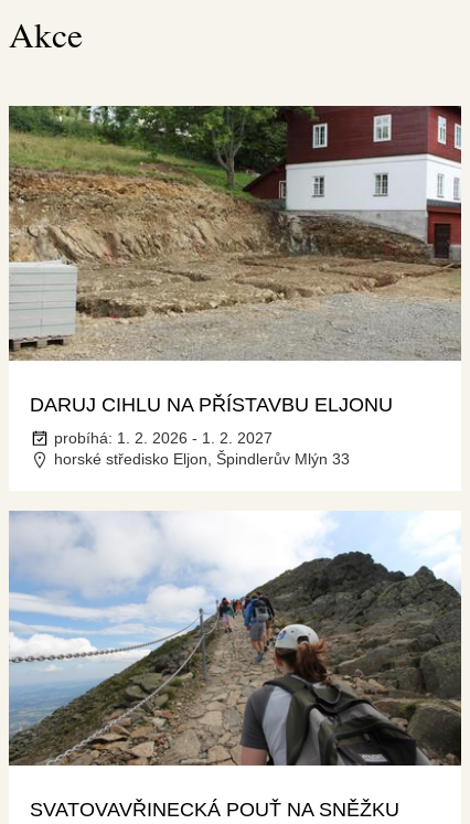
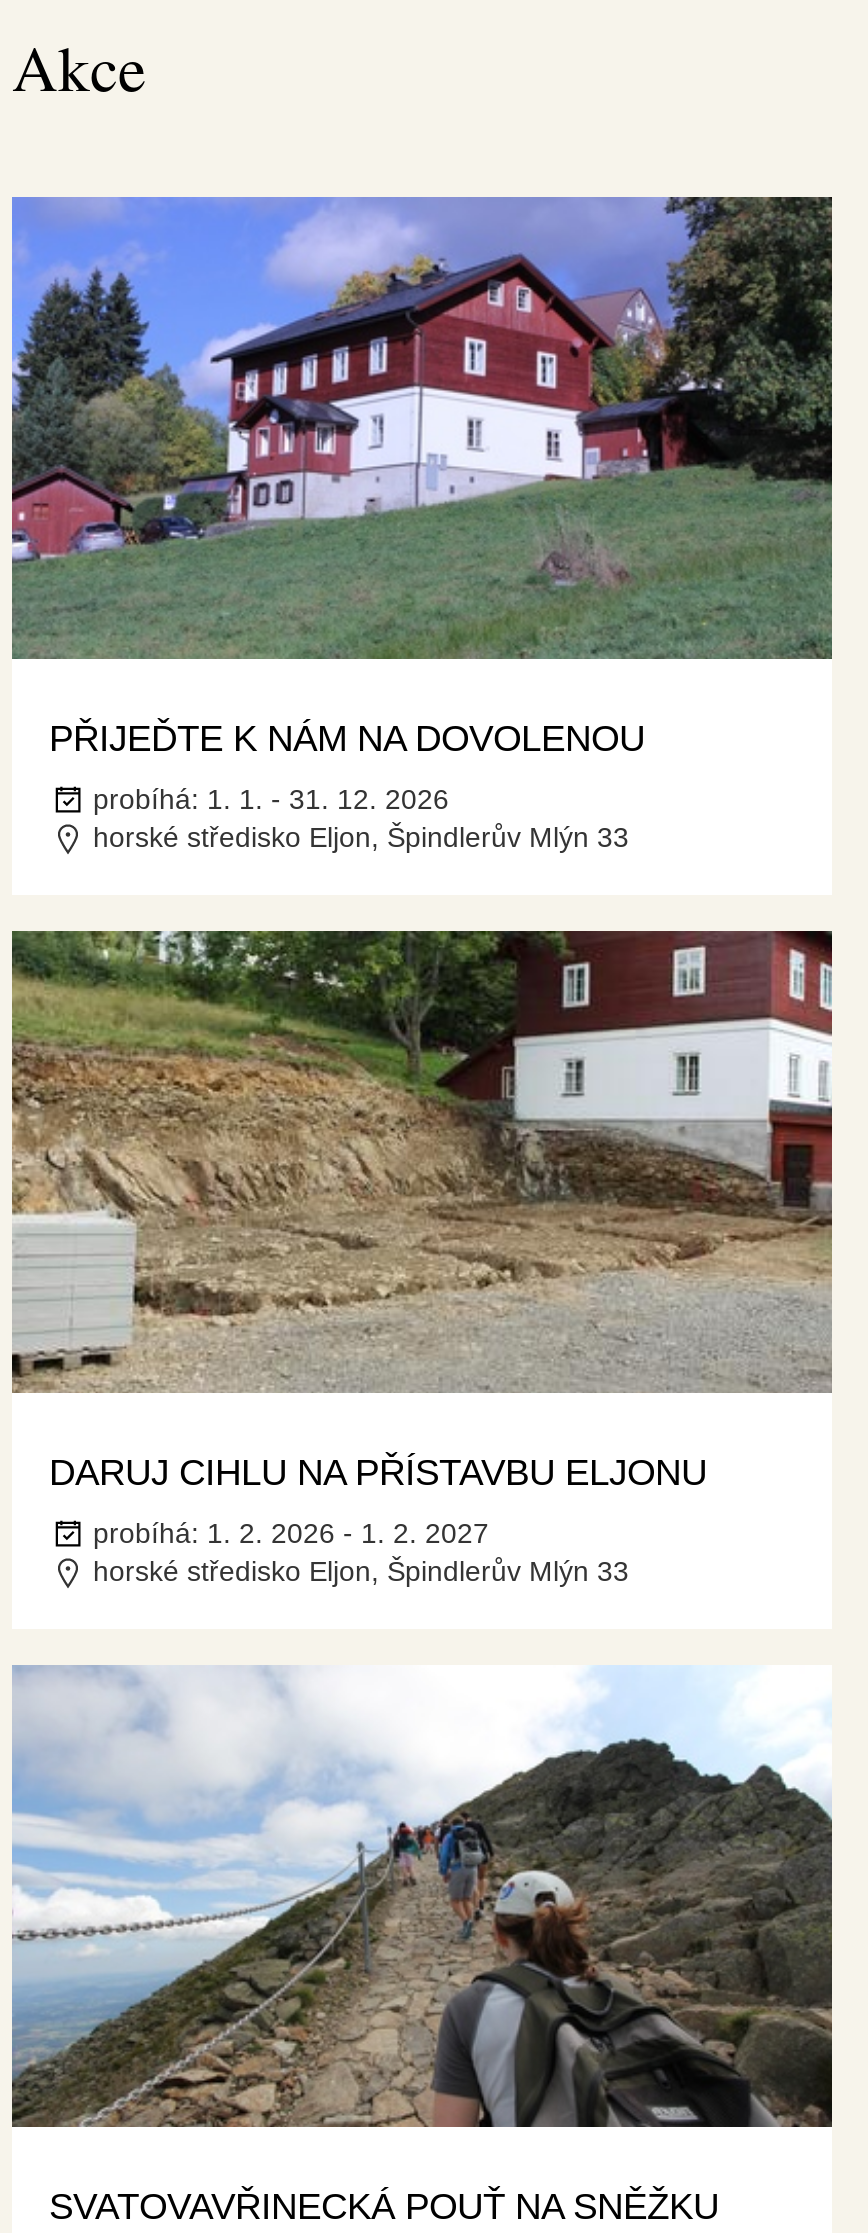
+ [image]
+ PŘIJEĎTE K NÁM NA DOVOLENOU
+ probíhá: 1. 1. - 31. 12. 2026
+ horské středisko Eljon, Špindlerův Mlýn 33
